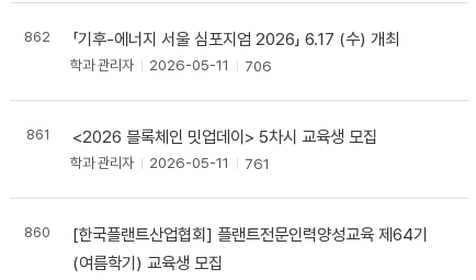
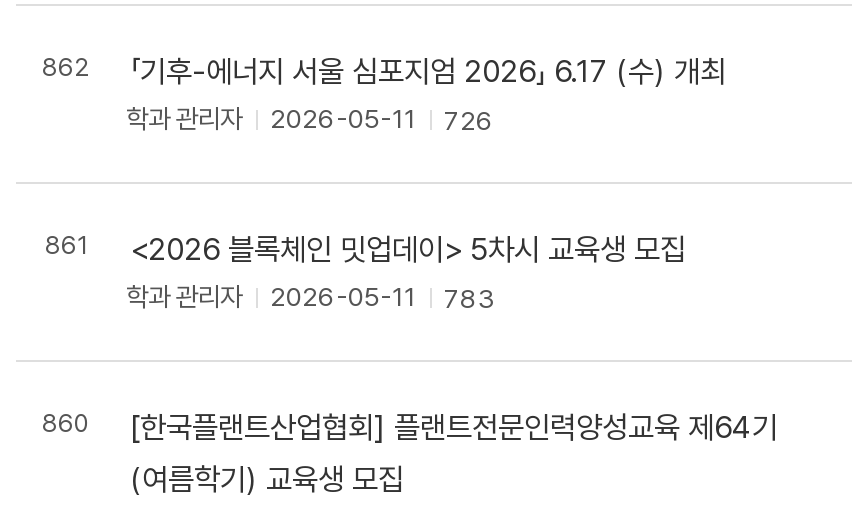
- 학과 관리자 2026-05-11 706
+ 학과 관리자 2026-05-11 726

- 학과 관리자 2026-05-11 761
+ 학과 관리자 2026-05-11 783
